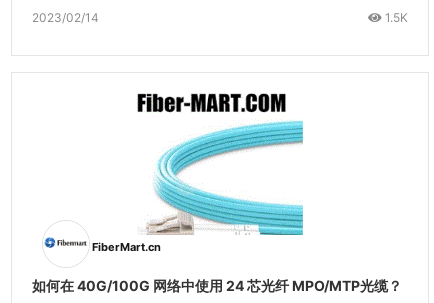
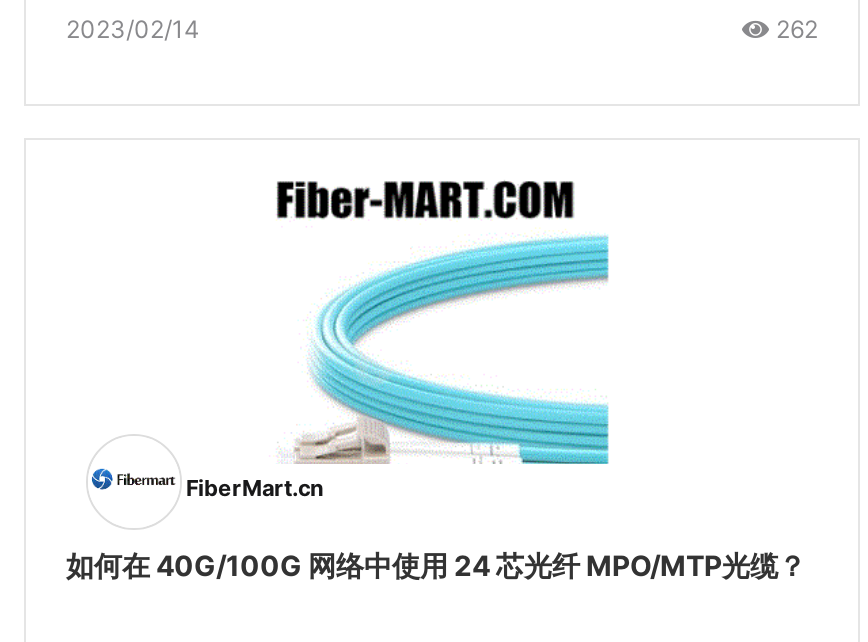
- 1.5K
+ 262
